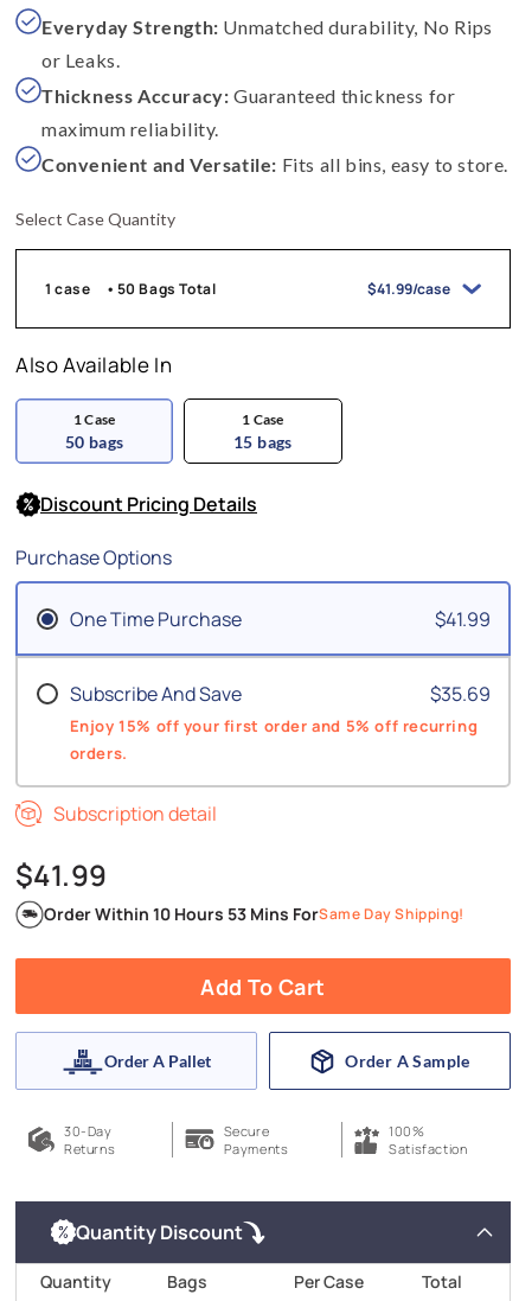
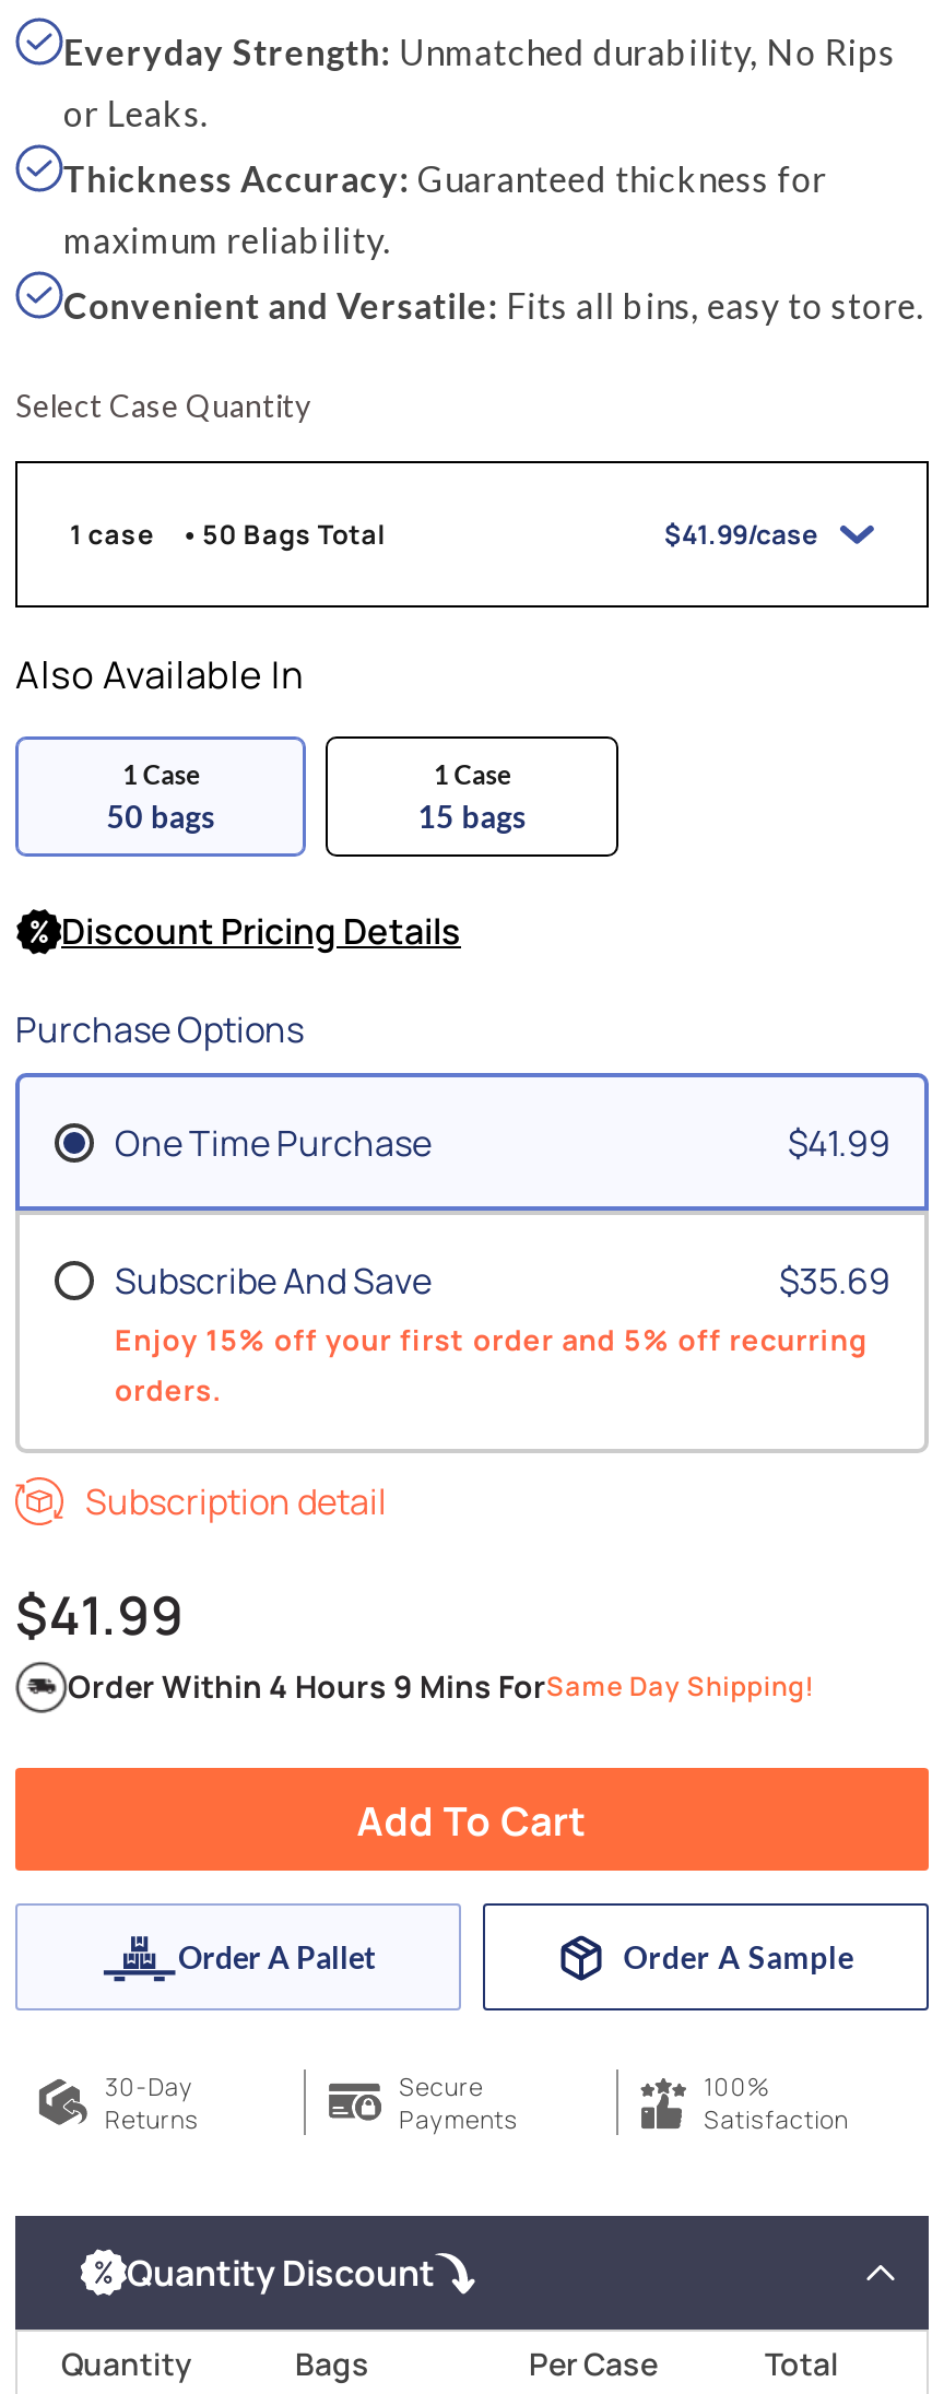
- Order Within 10 Hours 53 Mins ForSame Day Shipping!
+ Order Within 4 Hours 9 Mins ForSame Day Shipping!
